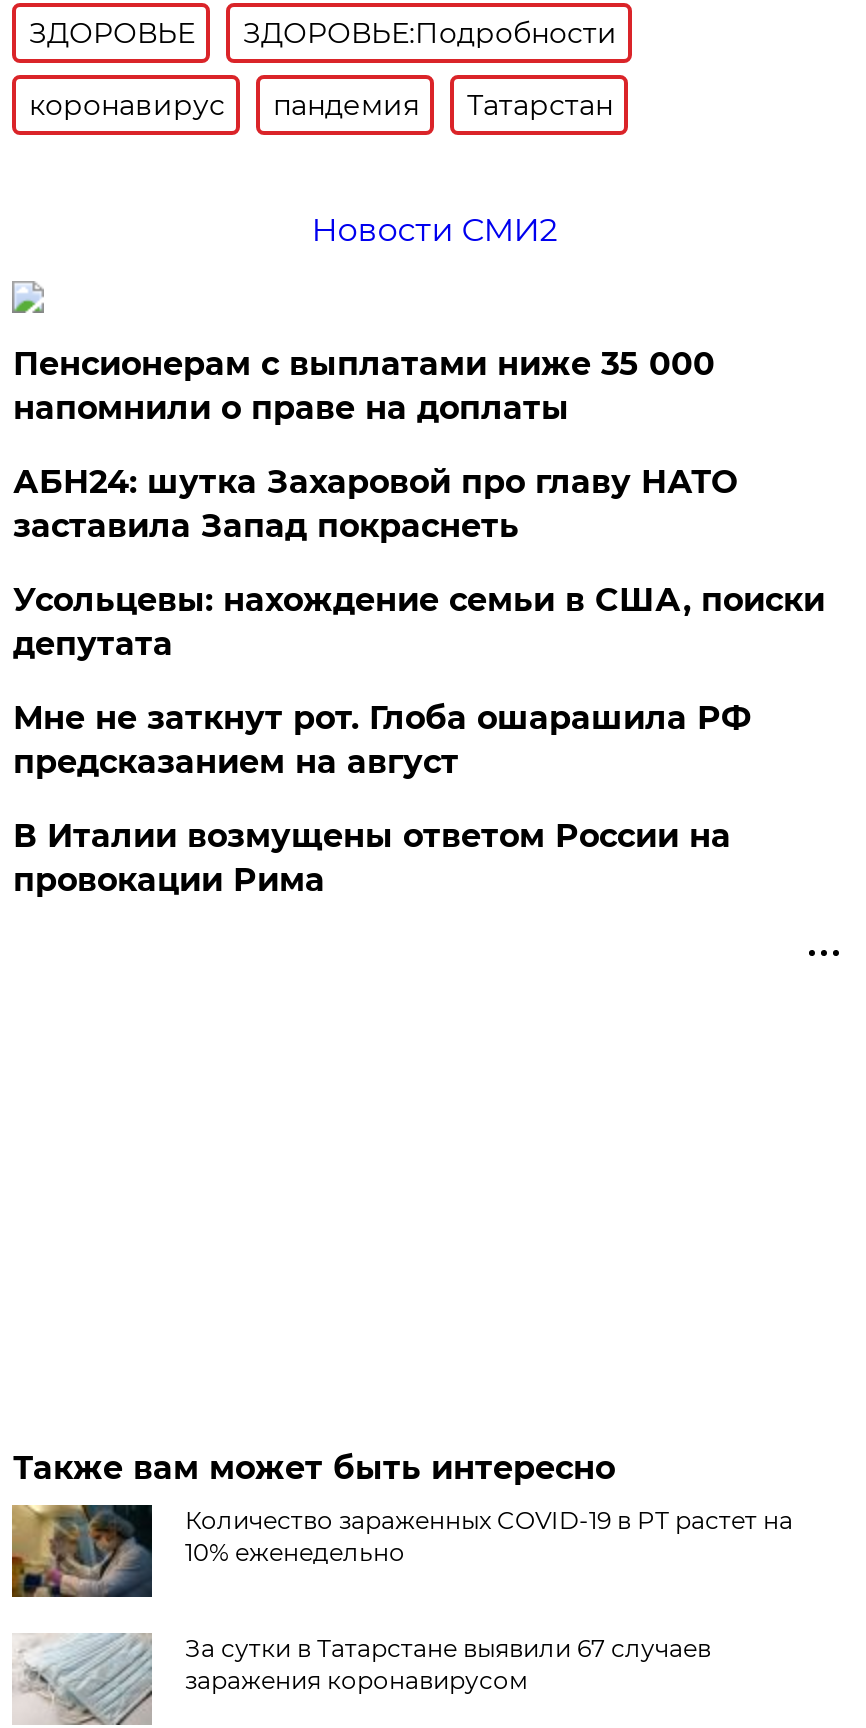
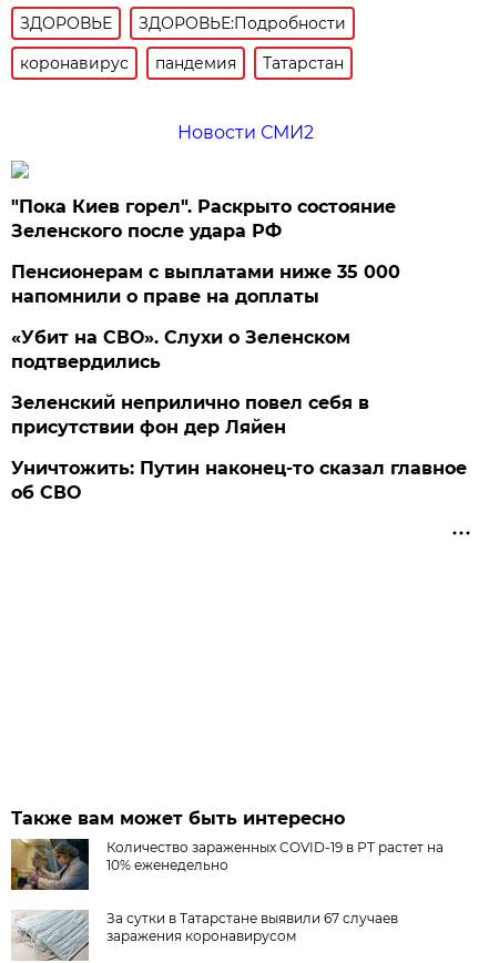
+ "Пока Киев горел". Раскрыто состояние
+ Зеленского после удара РФ

moved down: Пенсионерам с выплатами ниже 35 000 | напомнили о праве на доплаты

- АБН24: шутка Захаровой про главу НАТО
- заставила Запад покраснеть
- Усольцевы: нахождение семьи в США, поиски
- депутата
- Мне не заткнут рот. Глоба ошарашила РФ
- предсказанием на август
- В Италии возмущены ответом России на
- провокации Рима
+ «Убит на СВО». Слухи о Зеленском
+ подтвердились
+ Зеленский неприлично повел cебя в
+ присутствии фон дер Ляйен
+ Уничтожить: Путин наконец-то сказал главное
+ об СВО
